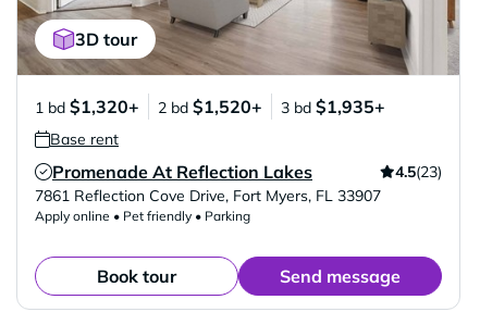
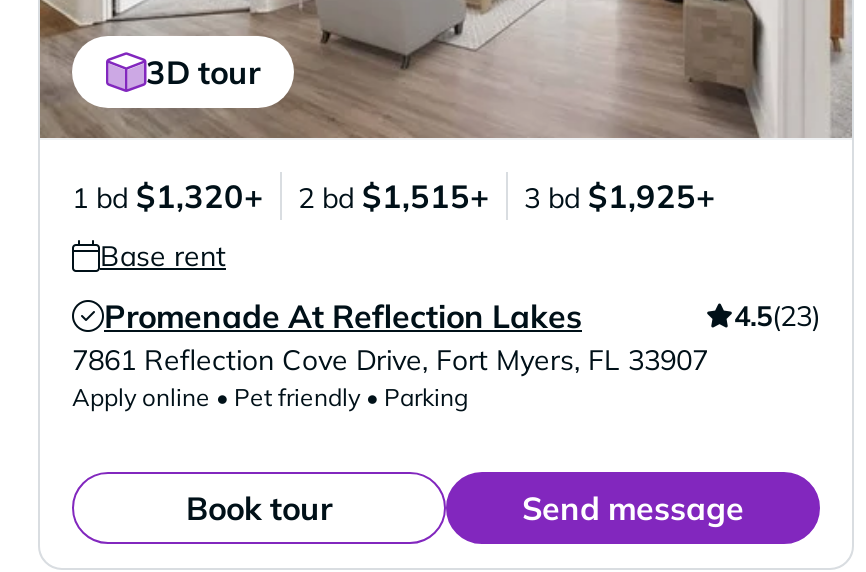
- 2 bd $1,520+
+ 2 bd $1,515+

- 3 bd $1,935+
+ 3 bd $1,925+
